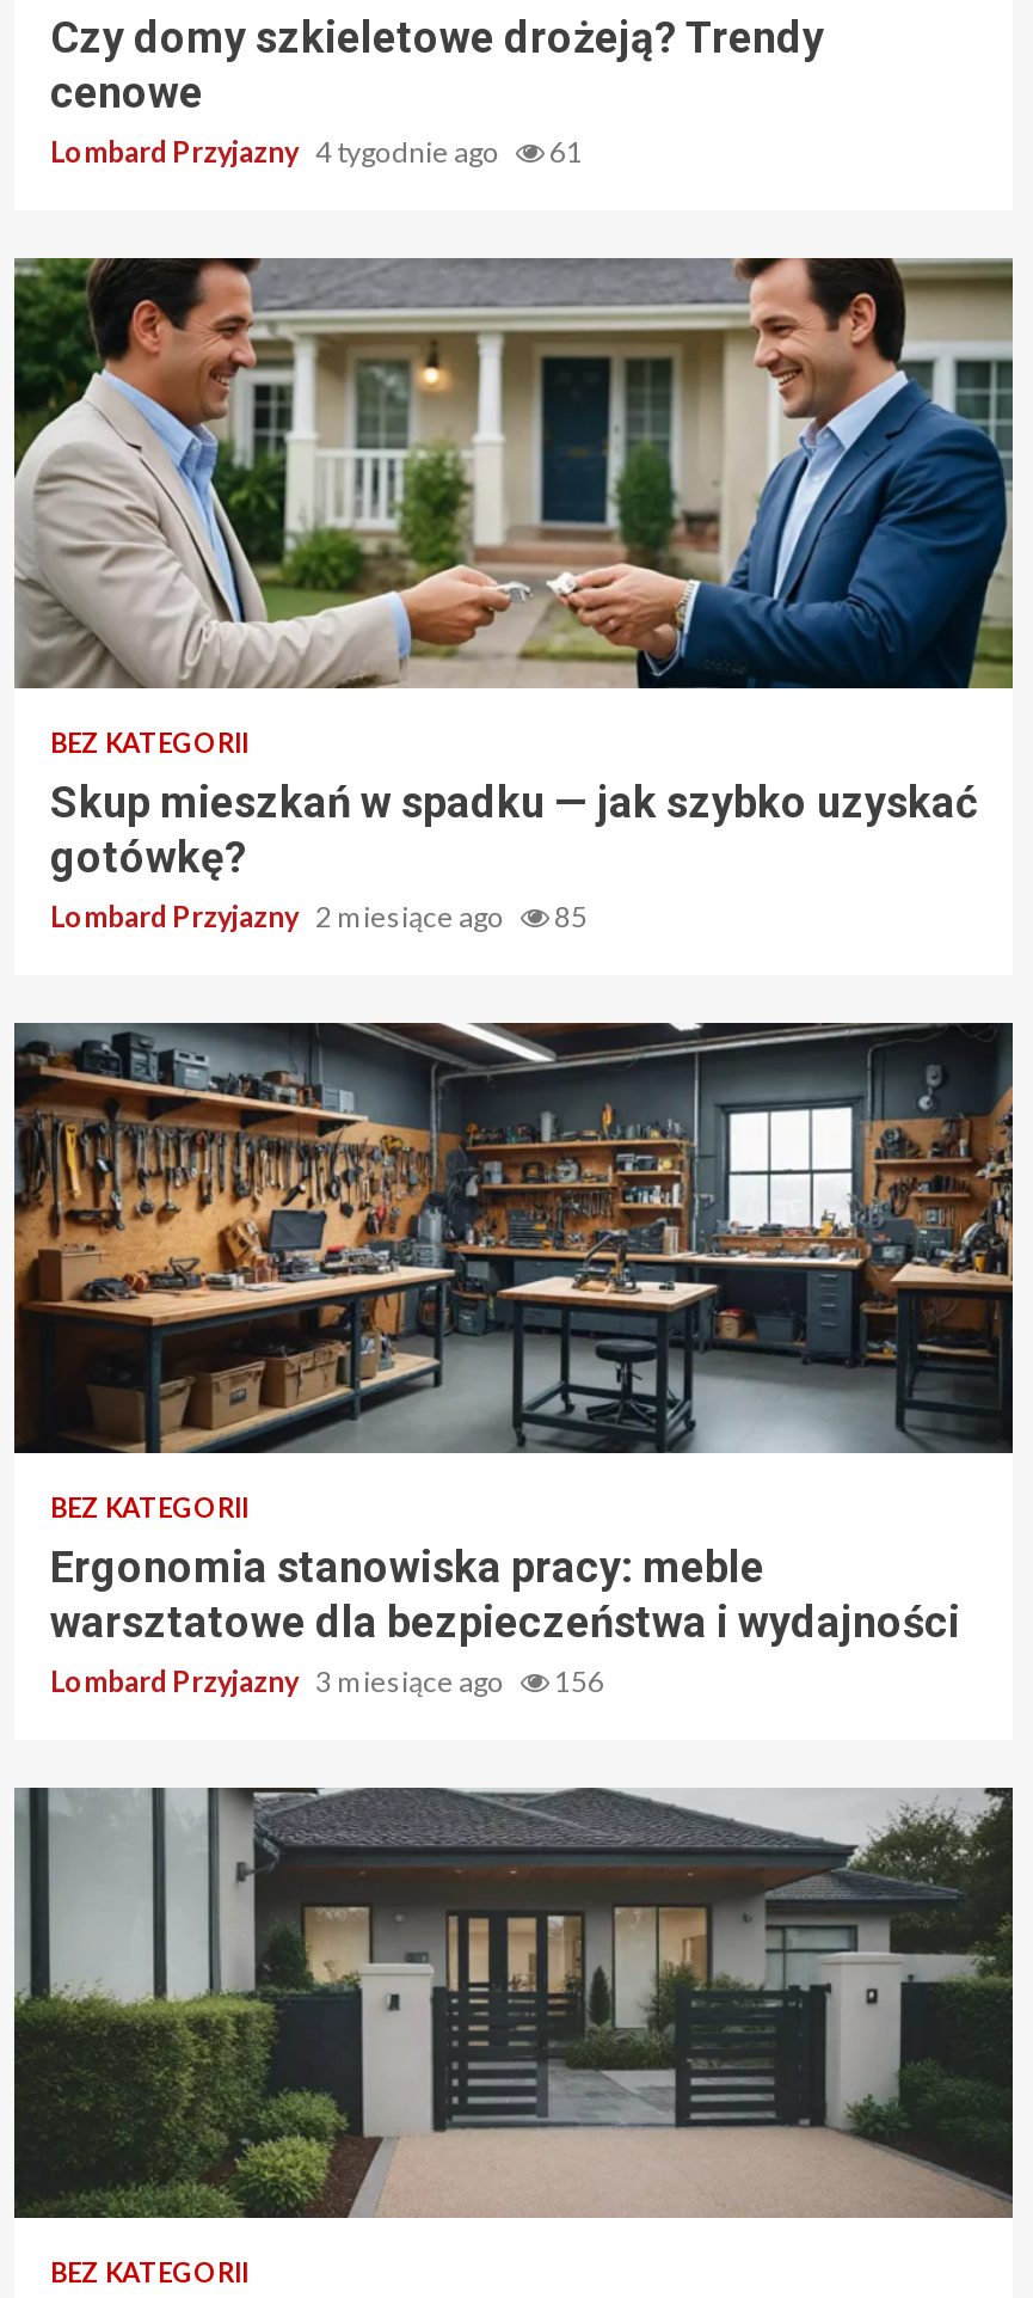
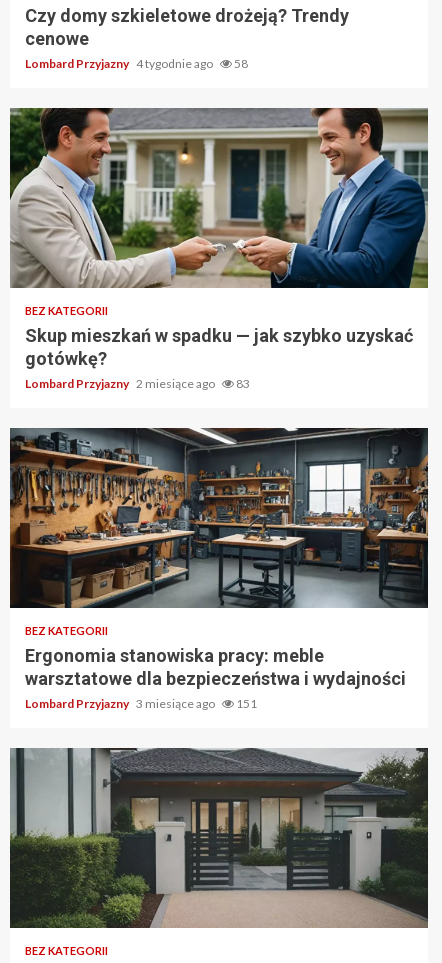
- Lombard Przyjazny 4 tygodnie ago 61
+ Lombard Przyjazny 4 tygodnie ago 58

- Lombard Przyjazny 2 miesiące ago 85
+ Lombard Przyjazny 2 miesiące ago 83

- Lombard Przyjazny 3 miesiące ago 156
+ Lombard Przyjazny 3 miesiące ago 151
